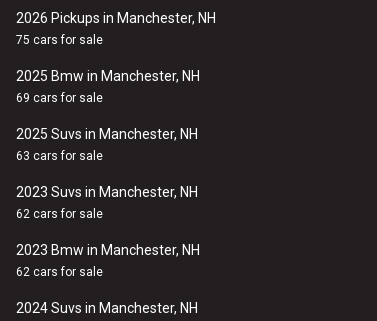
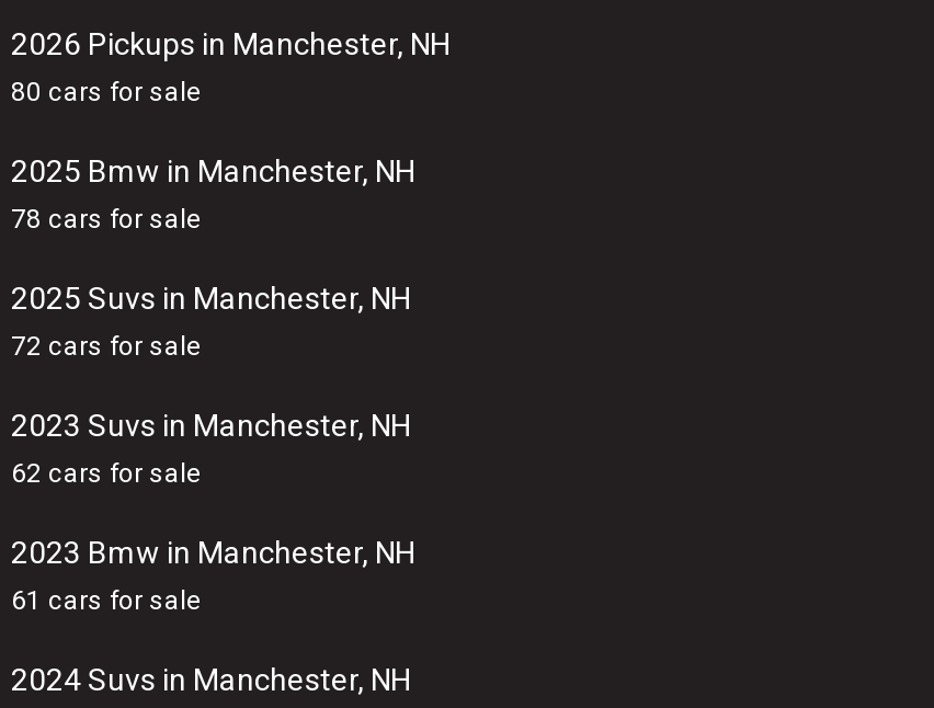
- 75 cars for sale
+ 80 cars for sale

- 69 cars for sale
+ 78 cars for sale

- 63 cars for sale
+ 72 cars for sale

- 62 cars for sale
+ 61 cars for sale
